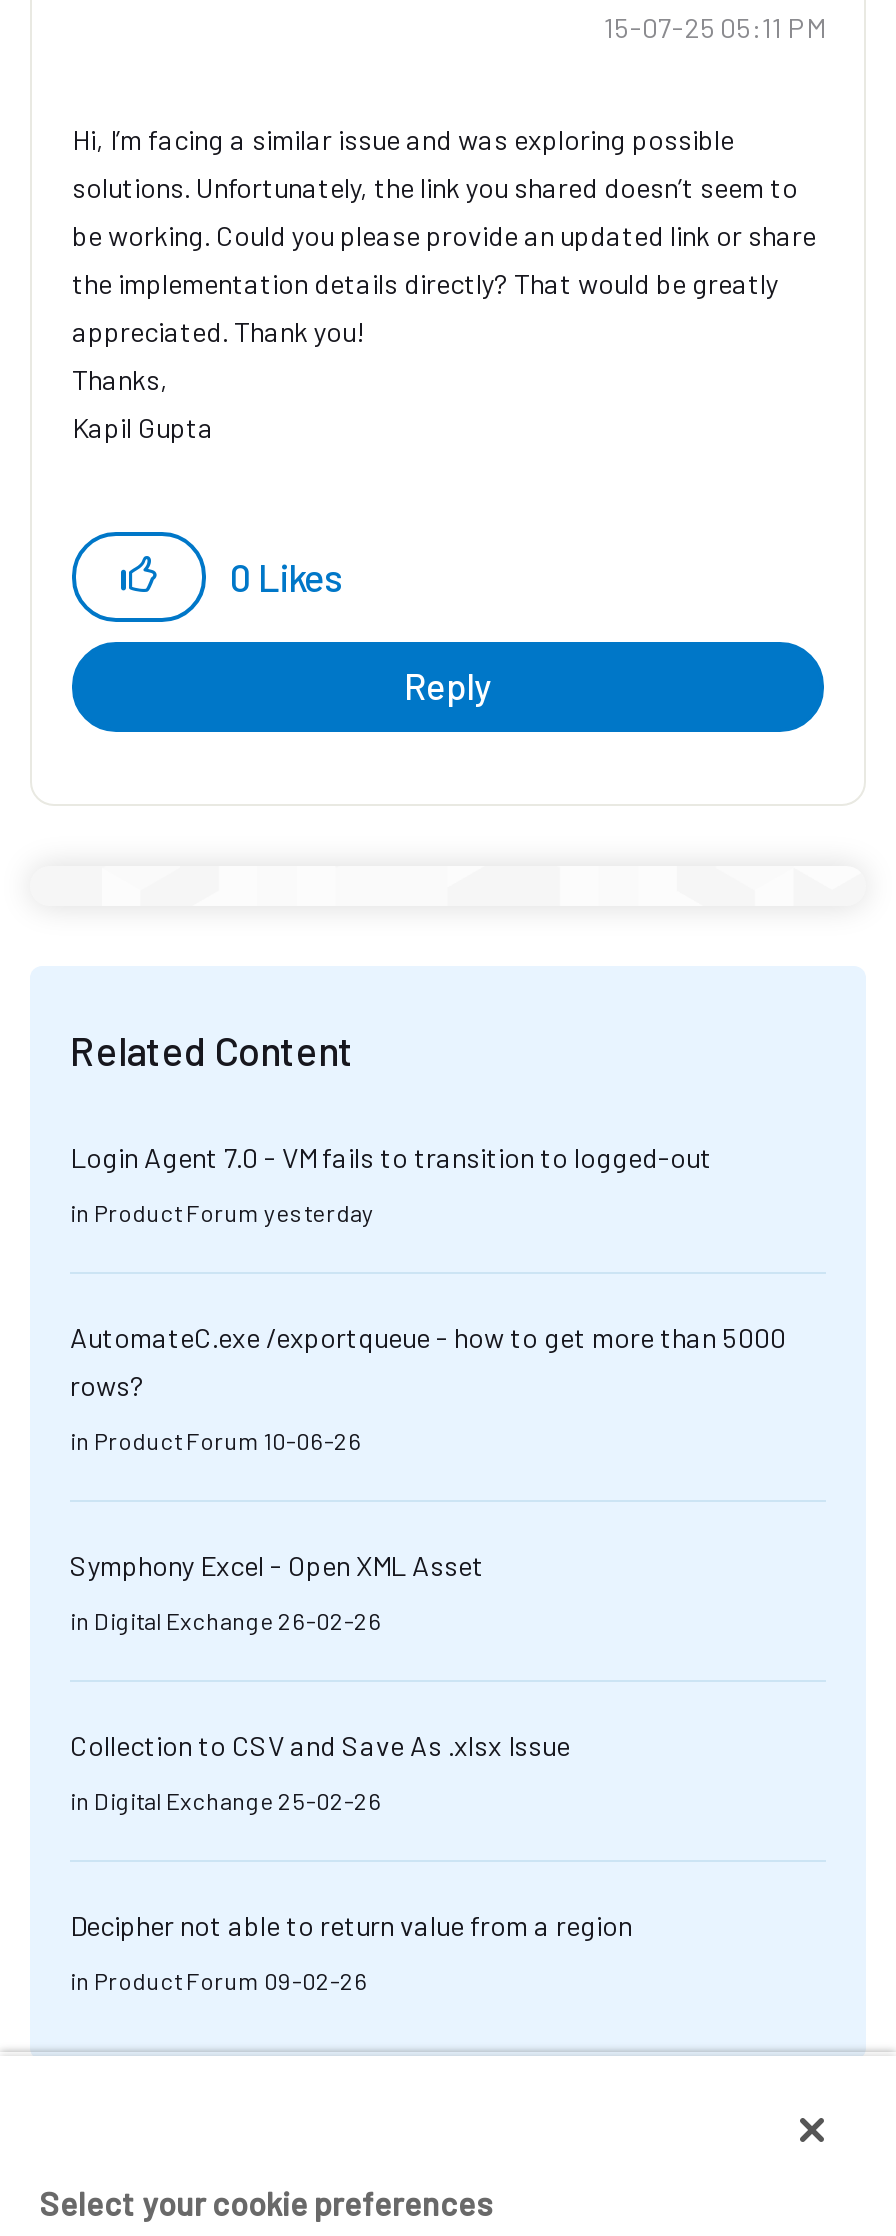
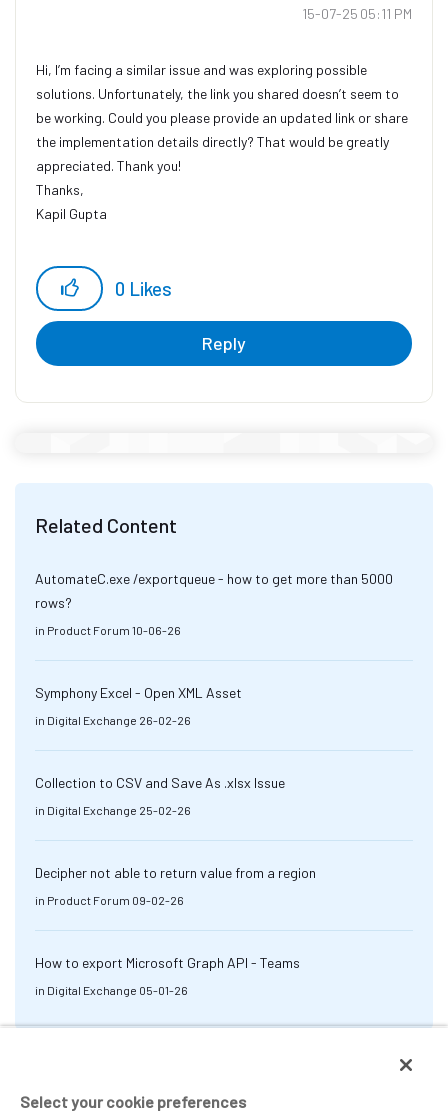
- Login Agent 7.0 - VM fails to transition to logged-out
- in Product Forum yesterday

moved up: AutomateC.exe /exportqueue - how to get more than 5000 | rows? | in Product Forum 10-06-26 | ... | Decipher not able to return value from a region | in Product Forum 09-02-26

+ How to export Microsoft Graph API - Teams
+ in Digital Exchange 05-01-26
